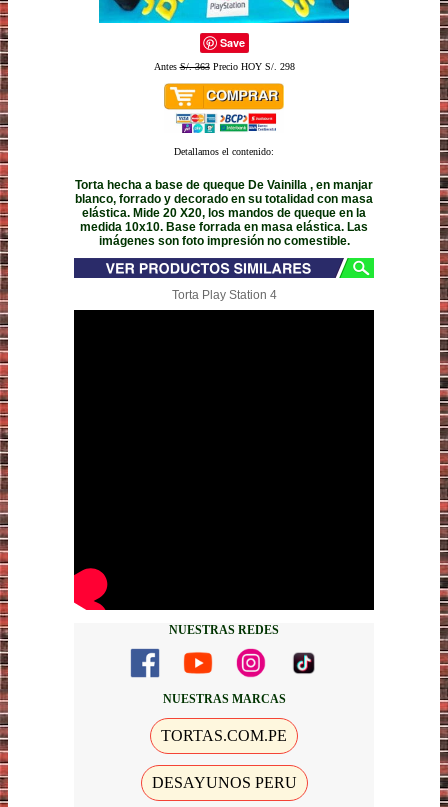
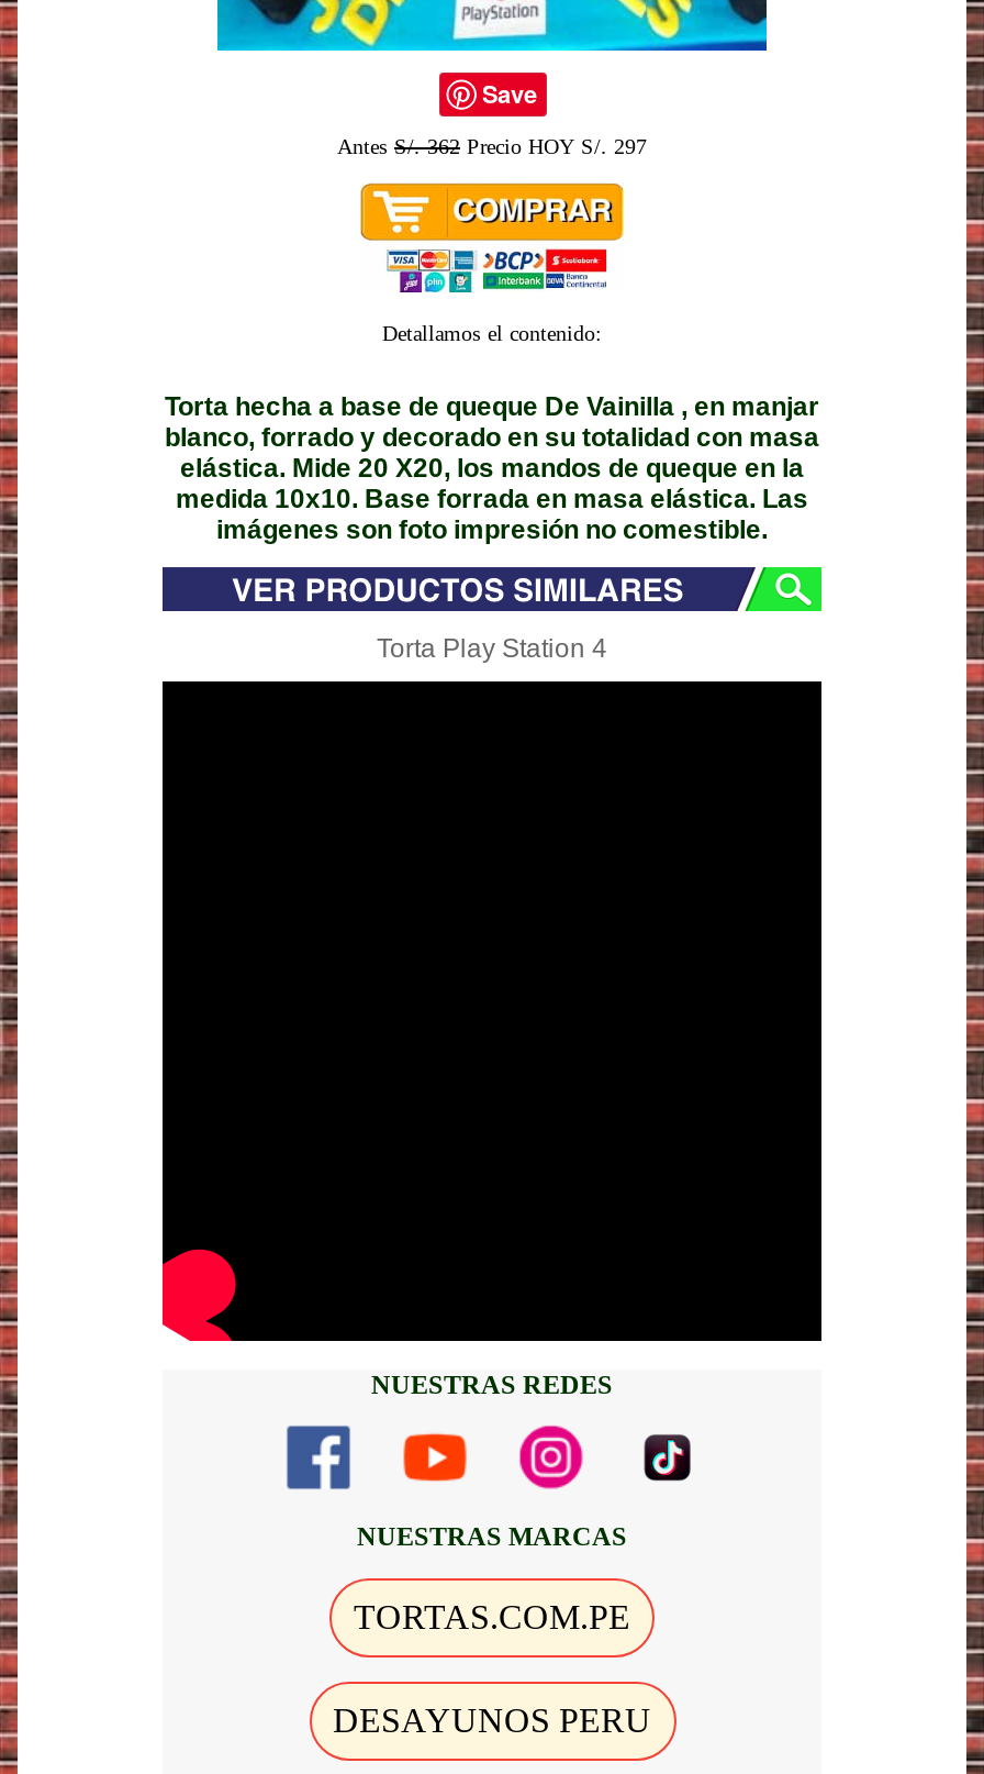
- Antes S/. 363 Precio HOY S/. 298
+ Antes S/. 362 Precio HOY S/. 297
